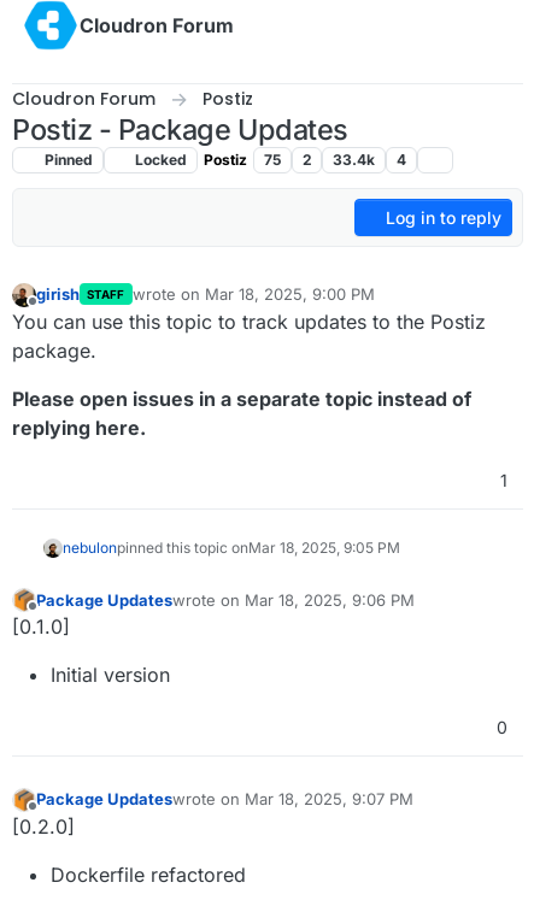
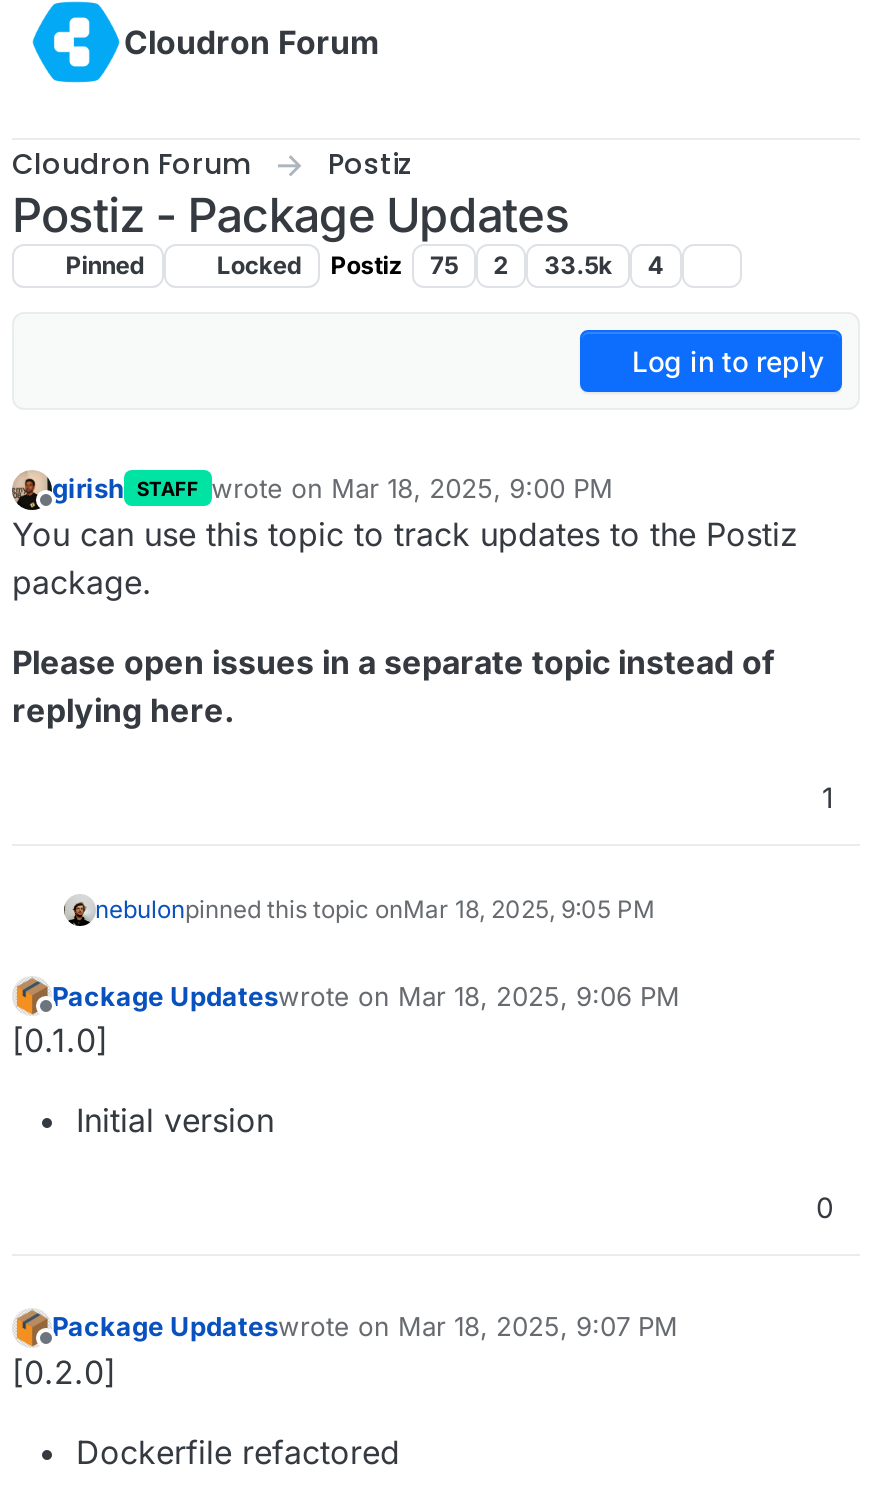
- Locked Postiz 75 2 33.4k 4
+ Locked Postiz 75 2 33.5k 4
